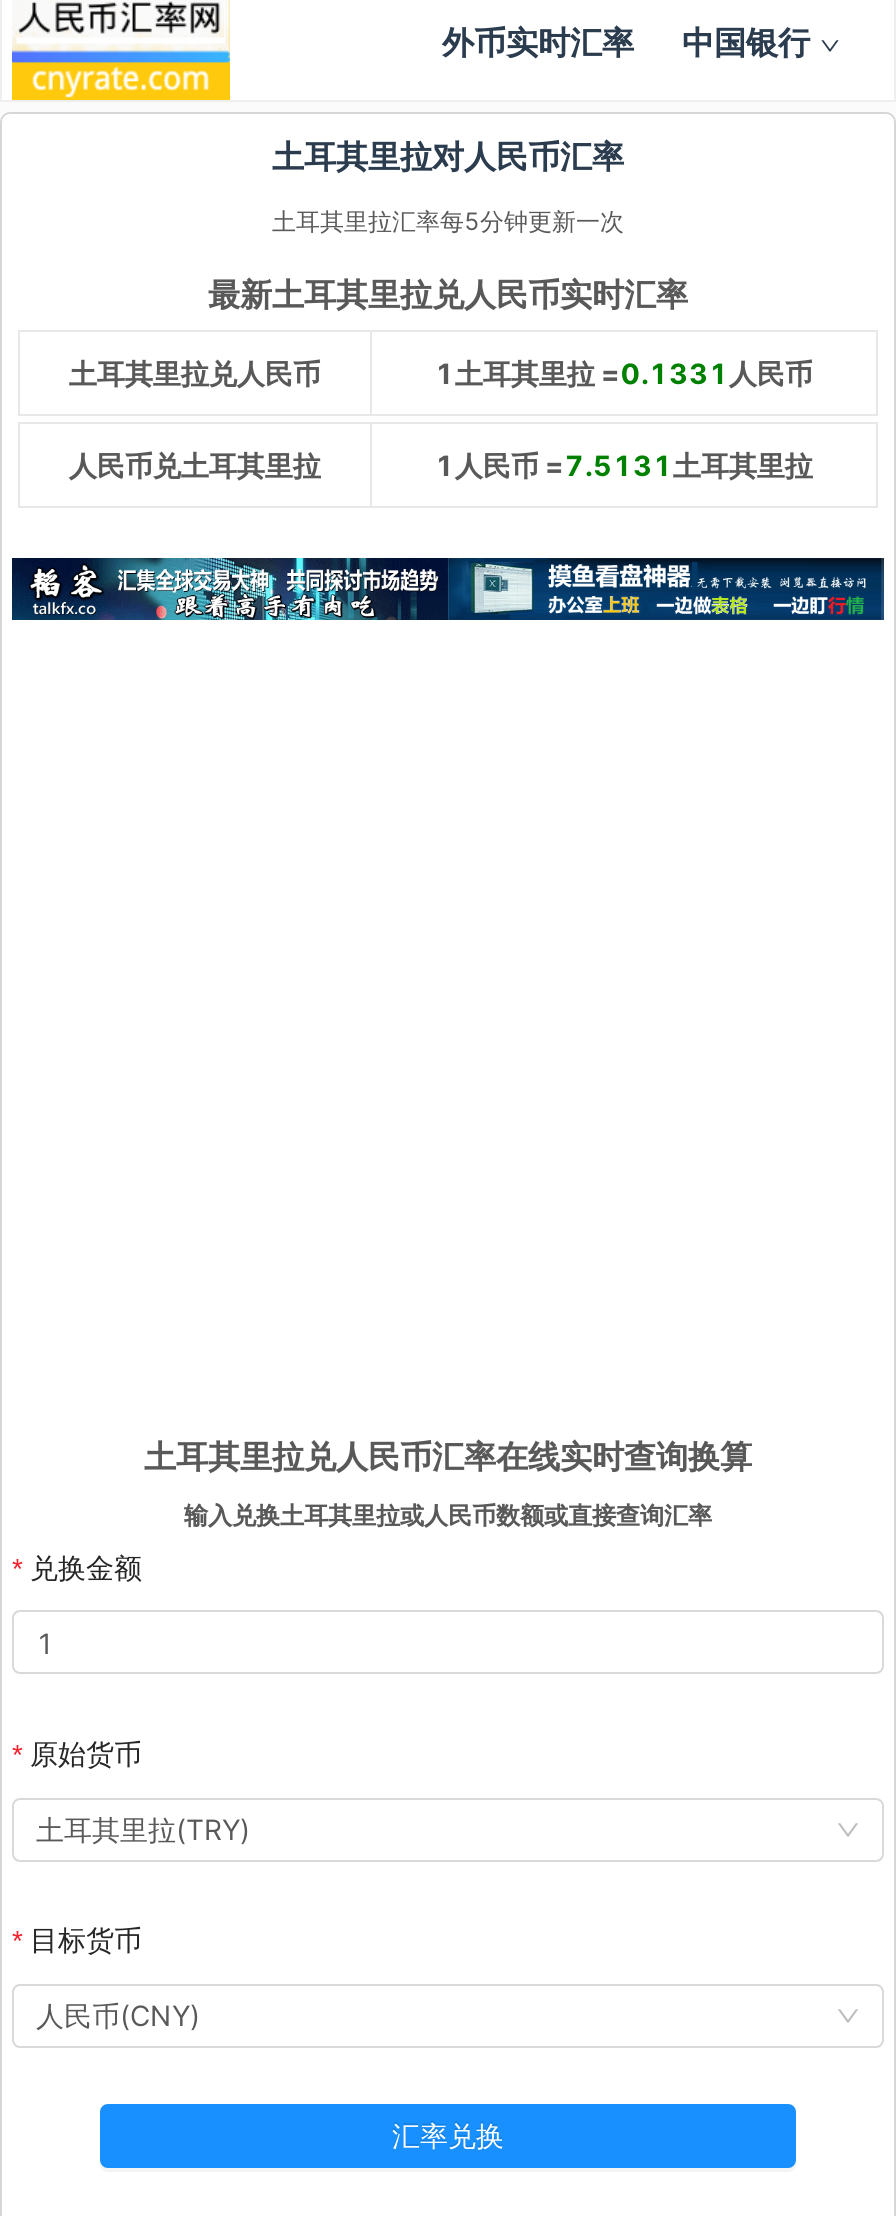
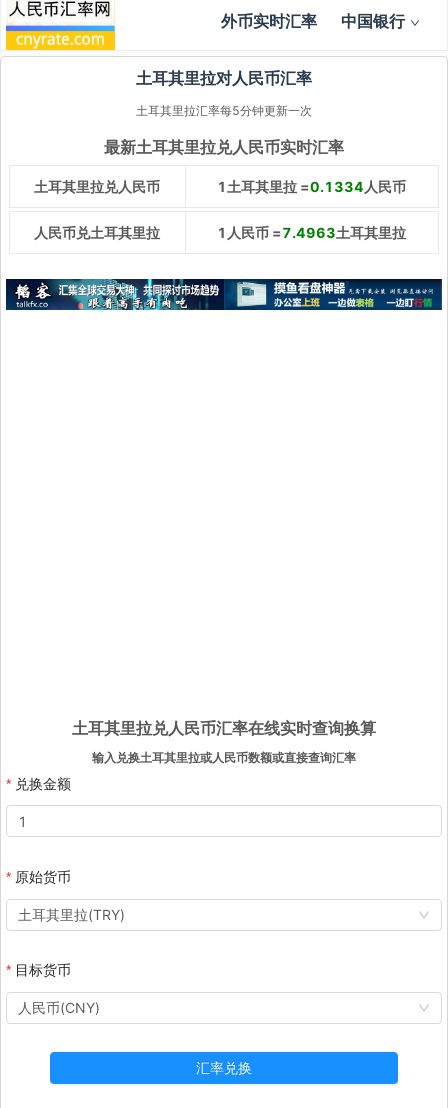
- 1土耳其里拉 =0.1331人民币
+ 1土耳其里拉 =0.1334人民币

- 1人民币 = 7.5131土耳其里拉
+ 1人民币 = 7.4963土耳其里拉
